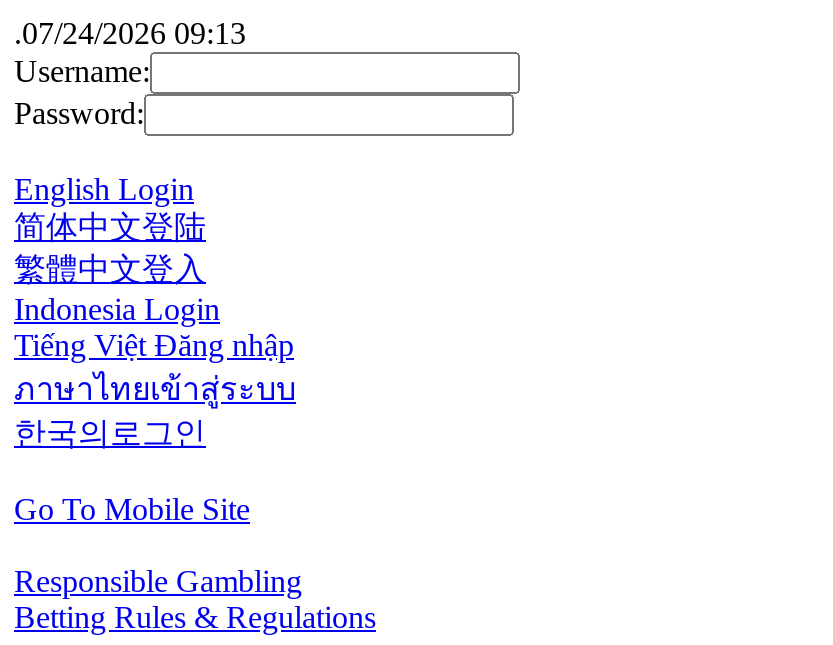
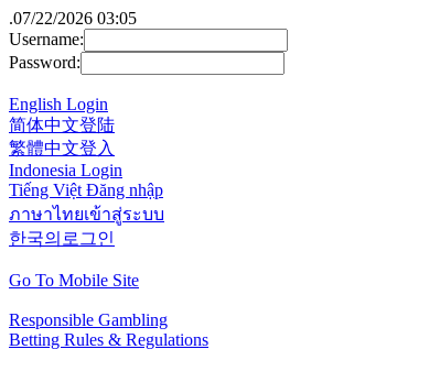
- .07/24/2026 09:13
+ .07/22/2026 03:05
